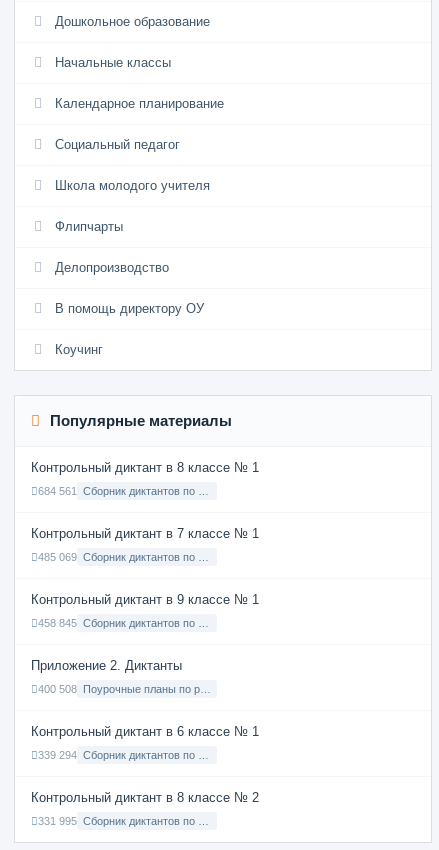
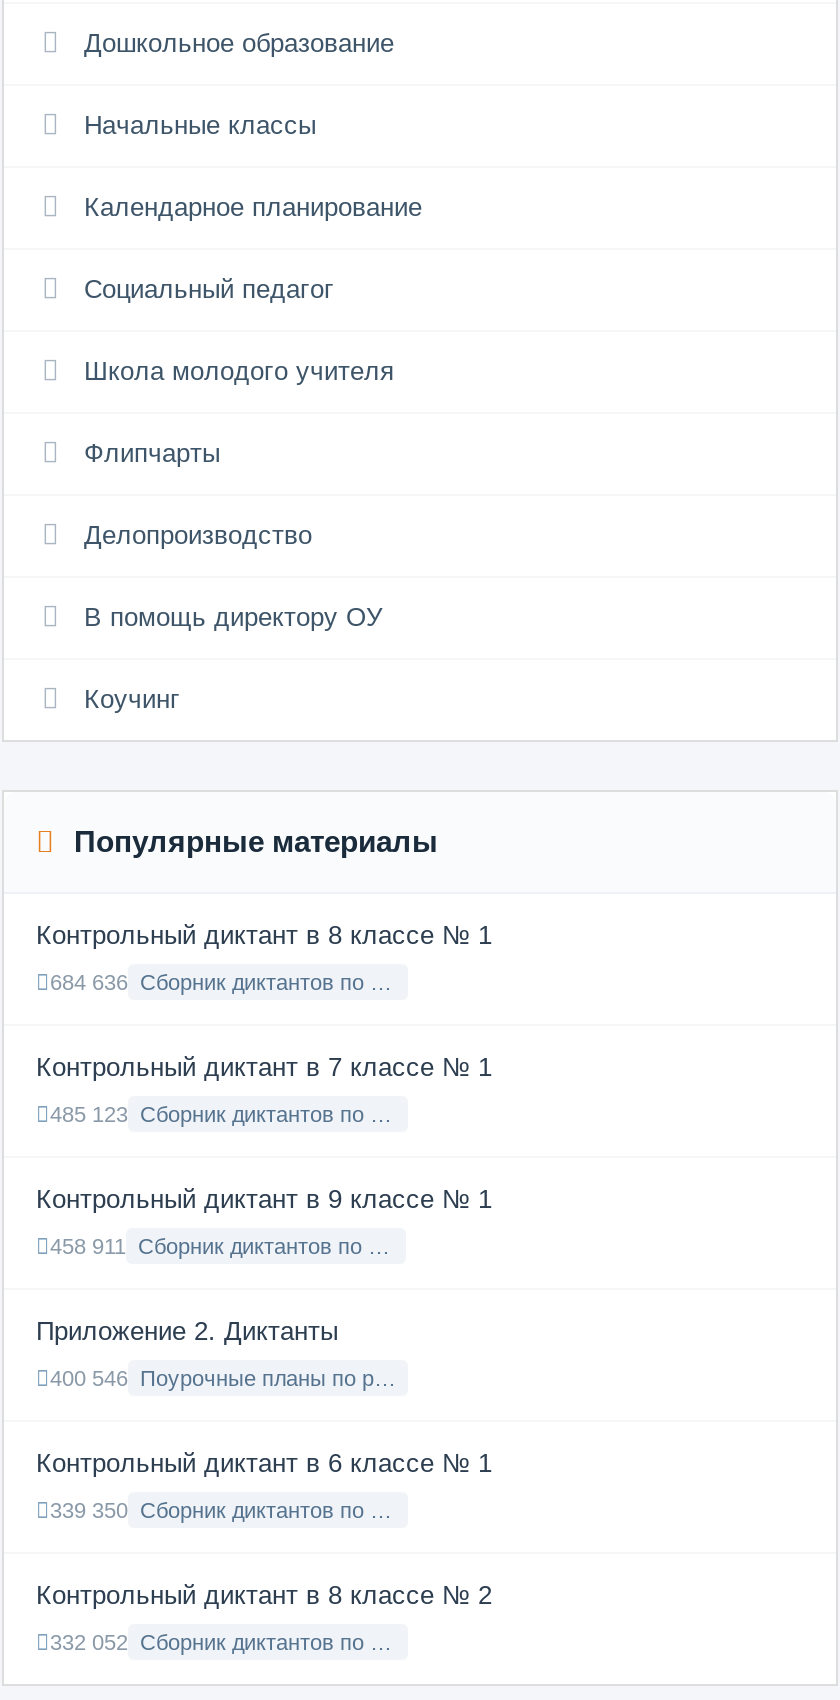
- 684 561
+ 684 636

- 485 069
+ 485 123

- 458 845
+ 458 911

- 400 508
+ 400 546

- 339 294
+ 339 350

- 331 995
+ 332 052
